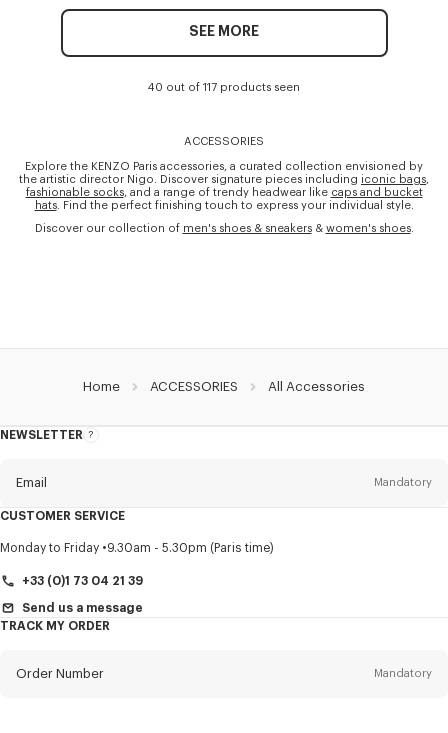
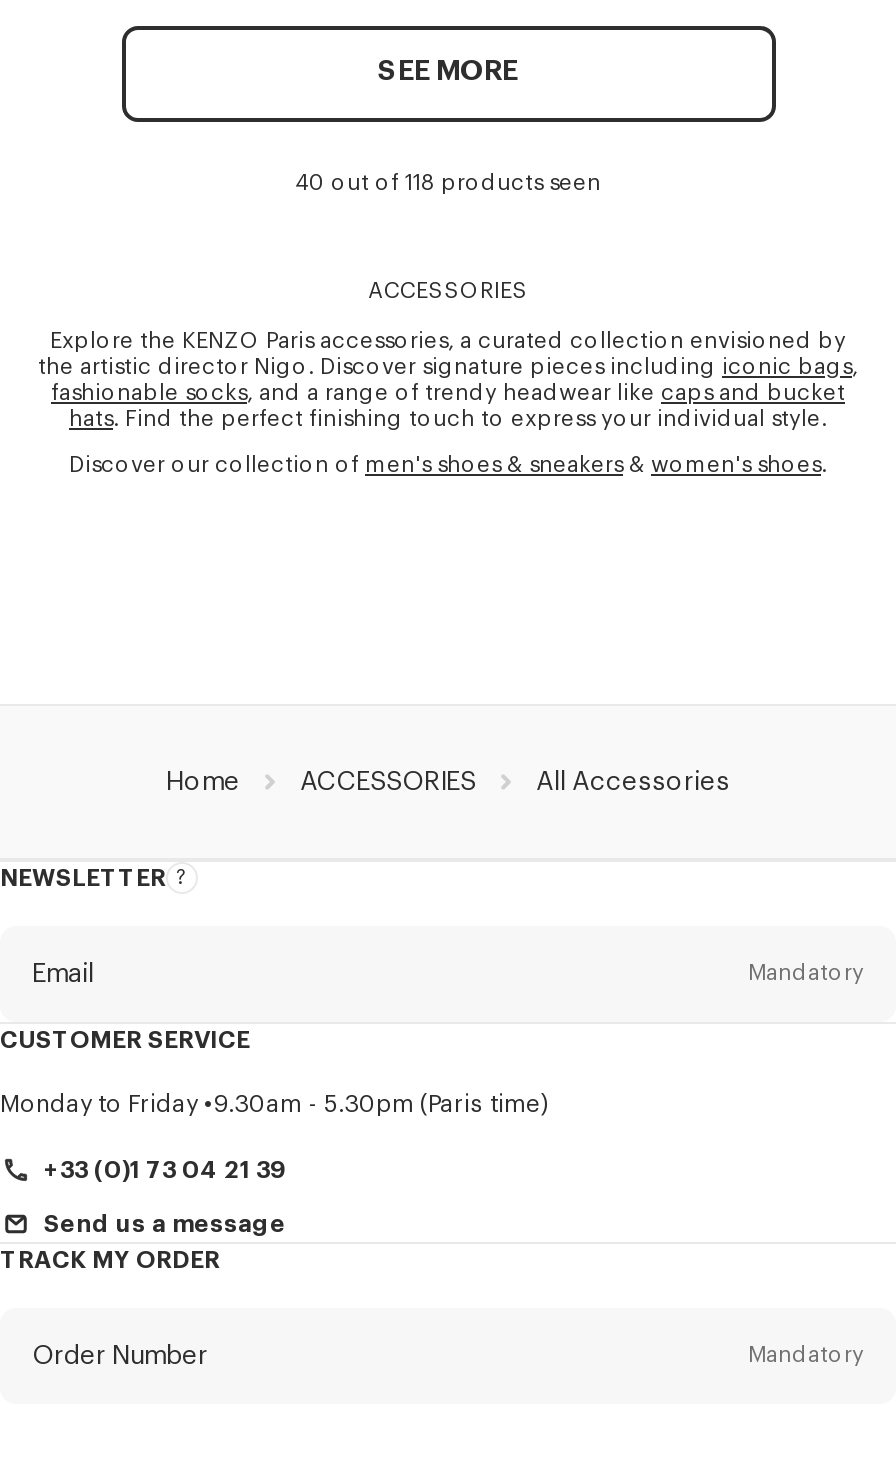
- 40 out of 117 products seen
+ 40 out of 118 products seen
